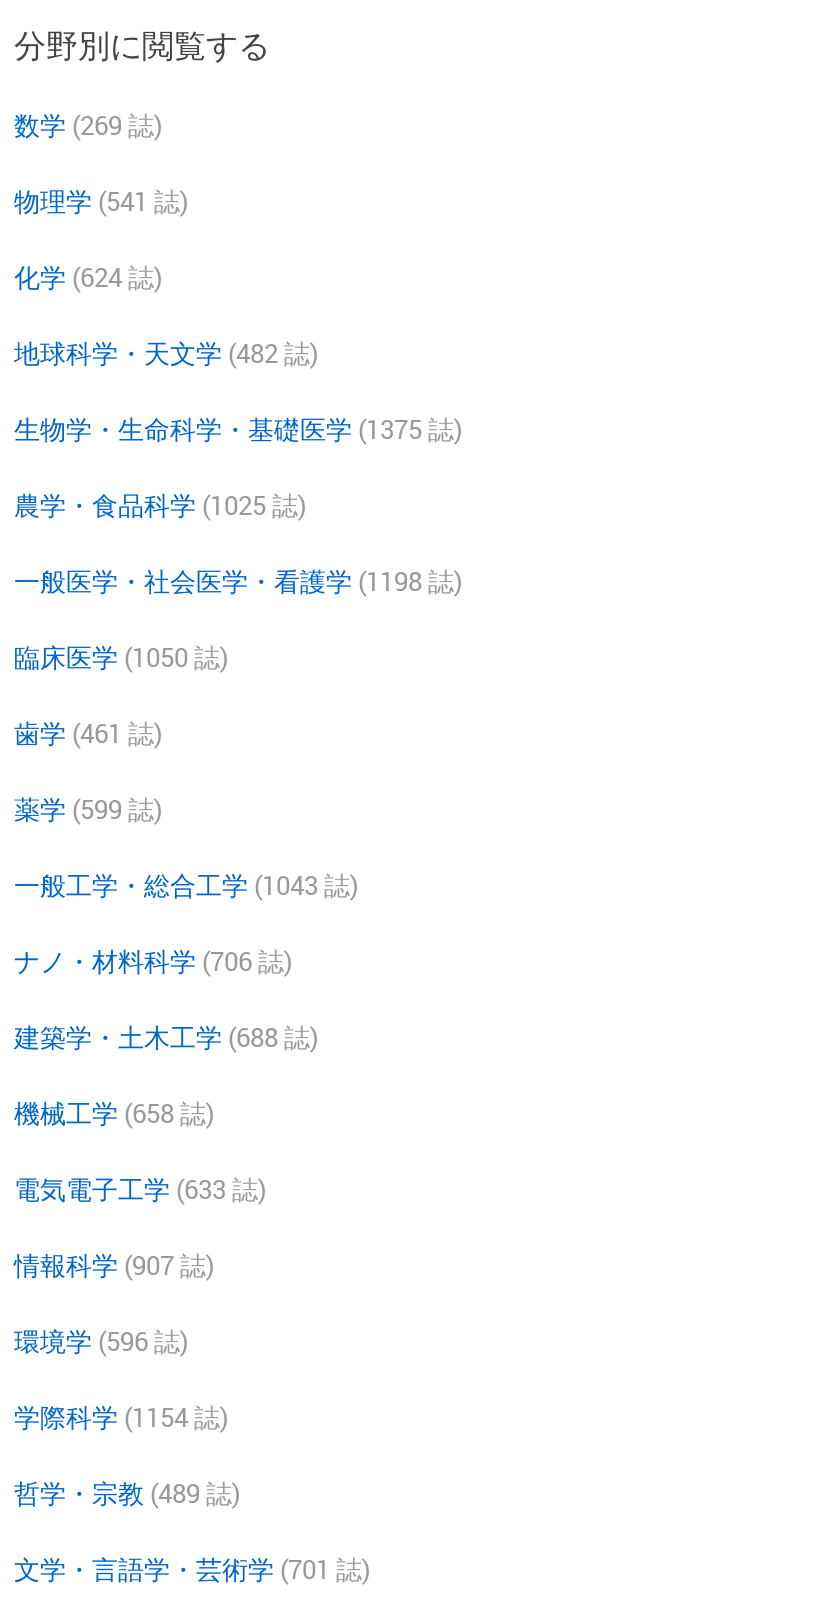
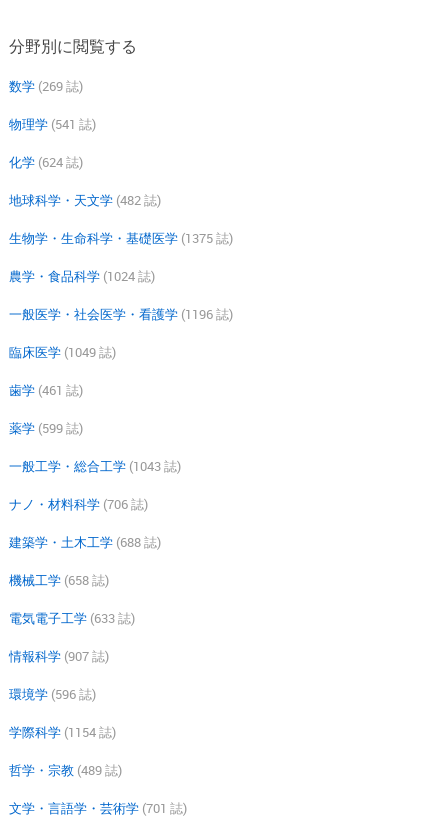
- 農学・食品科学 (1025 誌)
+ 農学・食品科学 (1024 誌)

- 一般医学・社会医学・看護学 (1198 誌)
+ 一般医学・社会医学・看護学 (1196 誌)

- 臨床医学 (1050 誌)
+ 臨床医学 (1049 誌)
